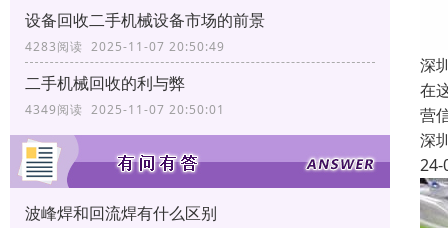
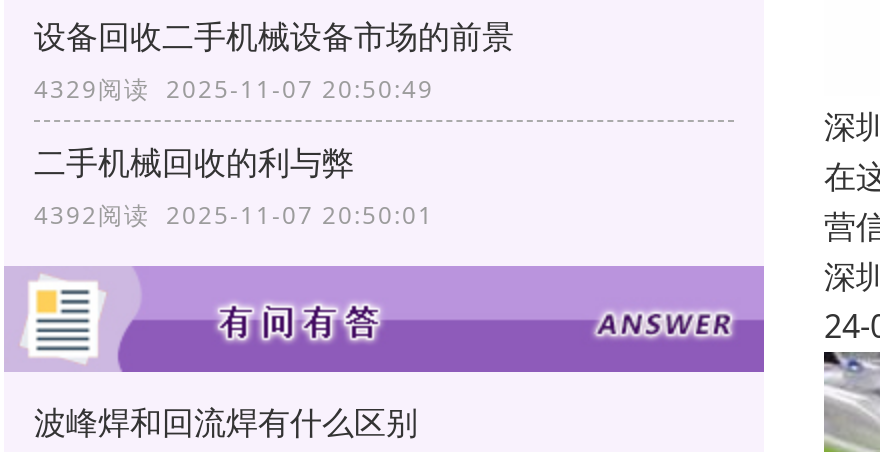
- 4283阅读 2025-11-07 20:50:49
+ 4329阅读 2025-11-07 20:50:49

- 4349阅读 2025-11-07 20:50:01
+ 4392阅读 2025-11-07 20:50:01
